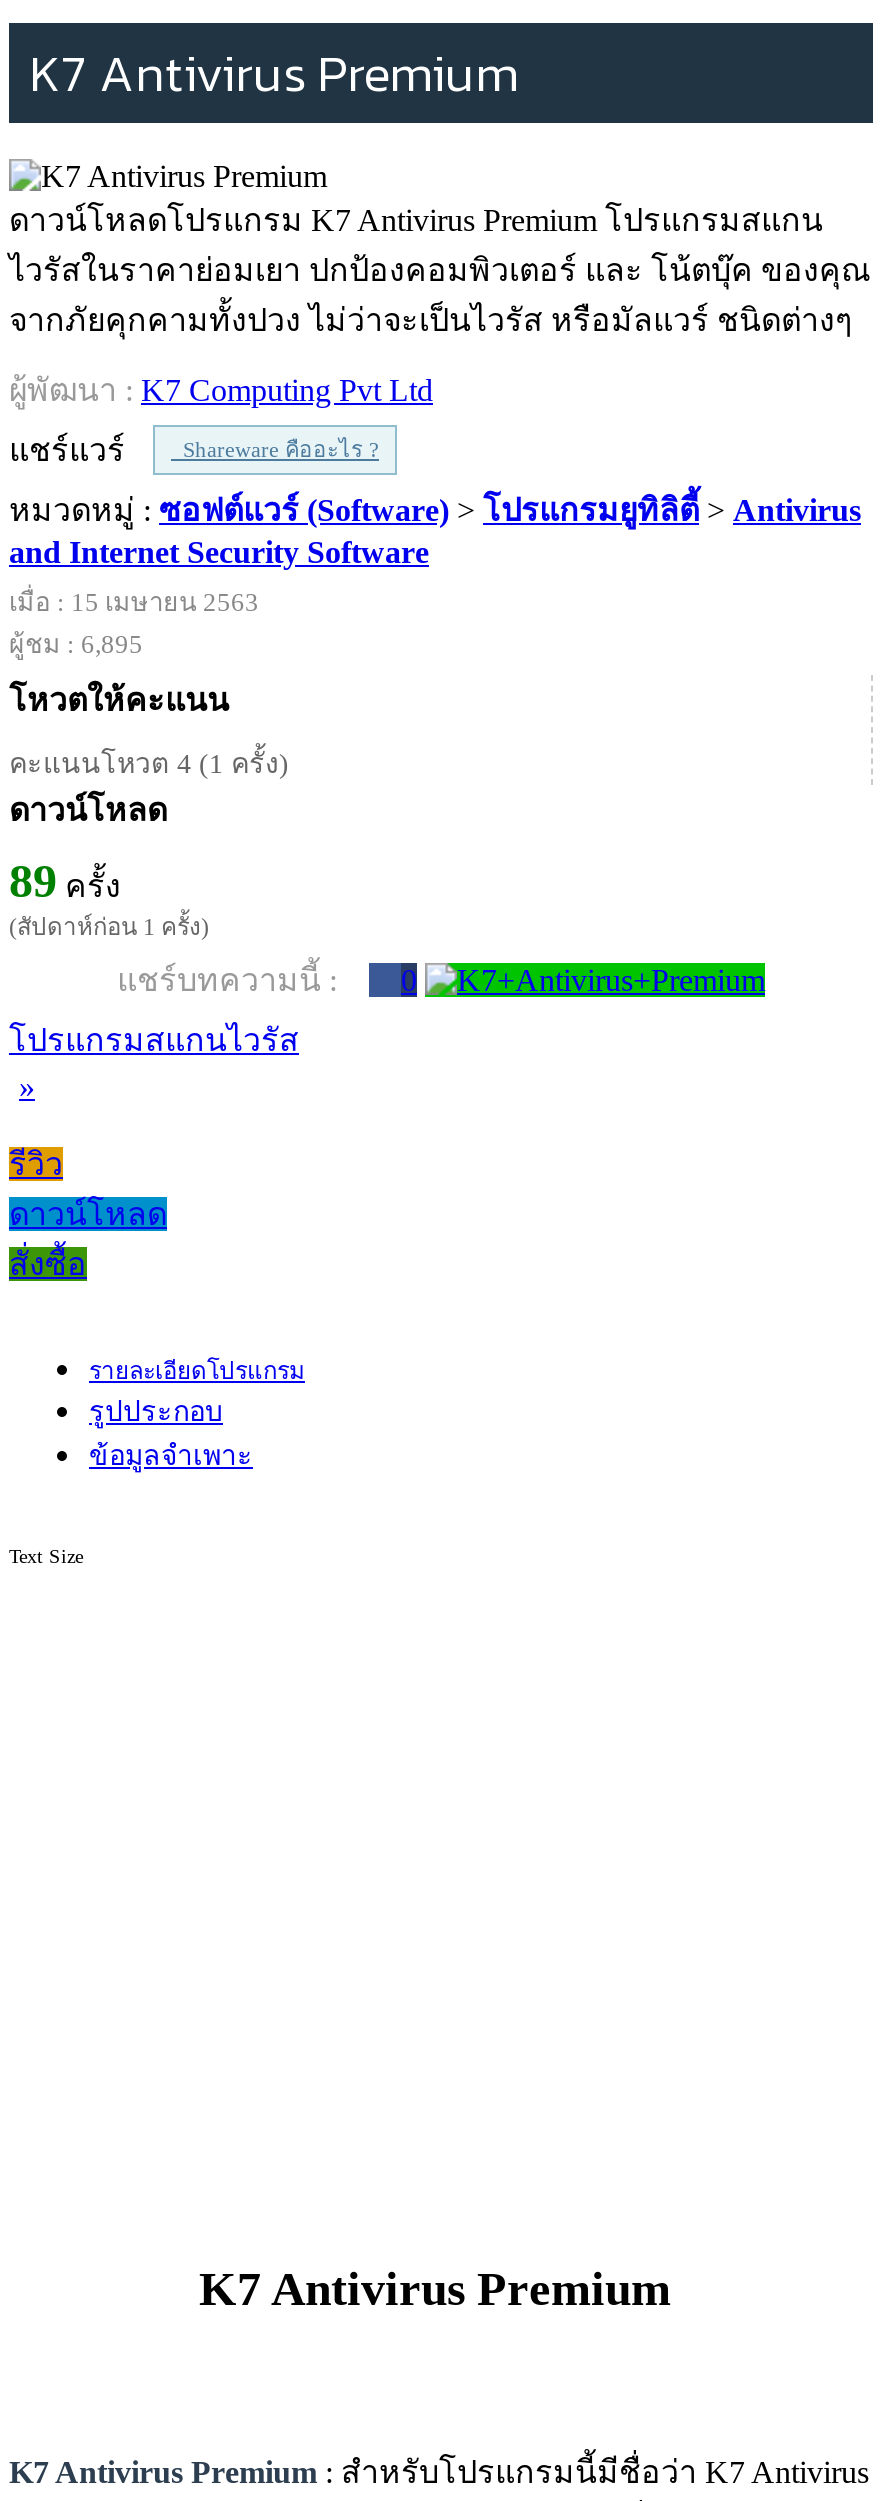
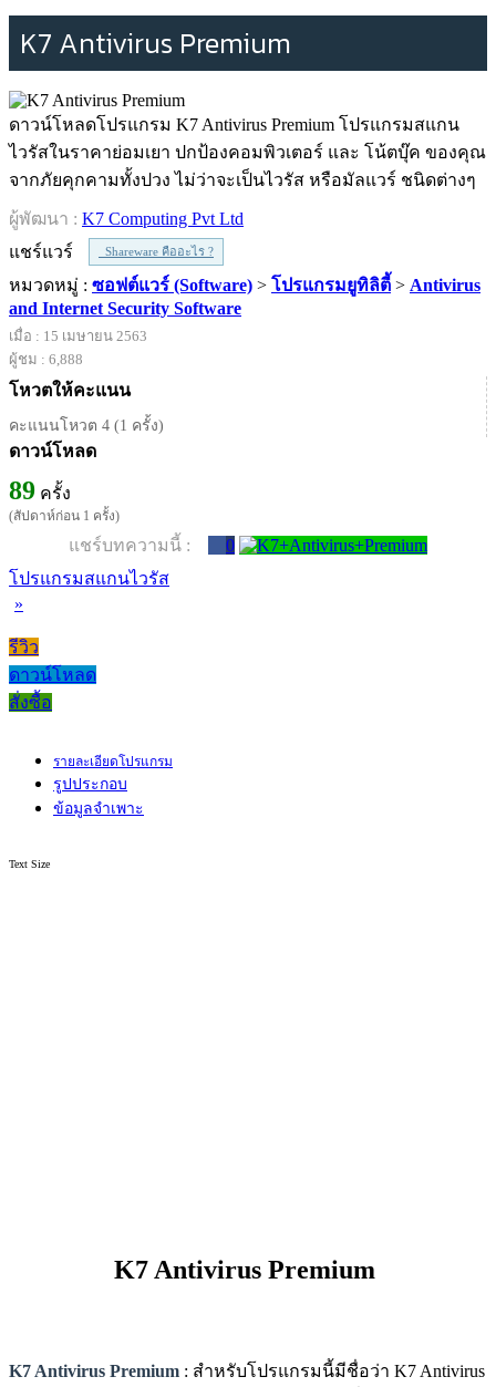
- ผู้ชม : 6,895
+ ผู้ชม : 6,888
